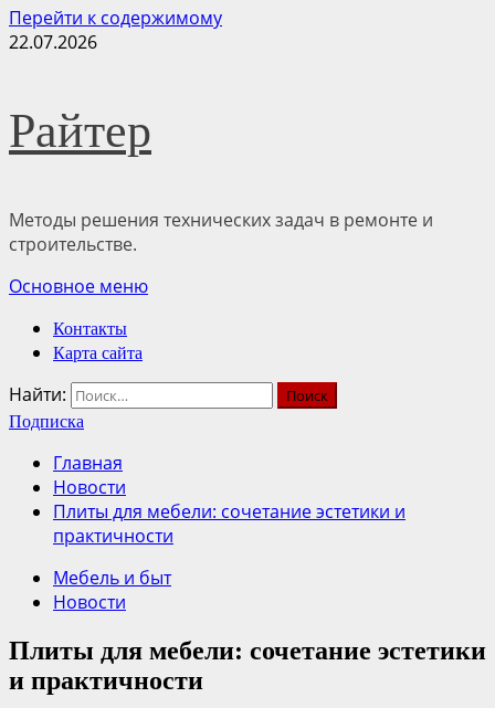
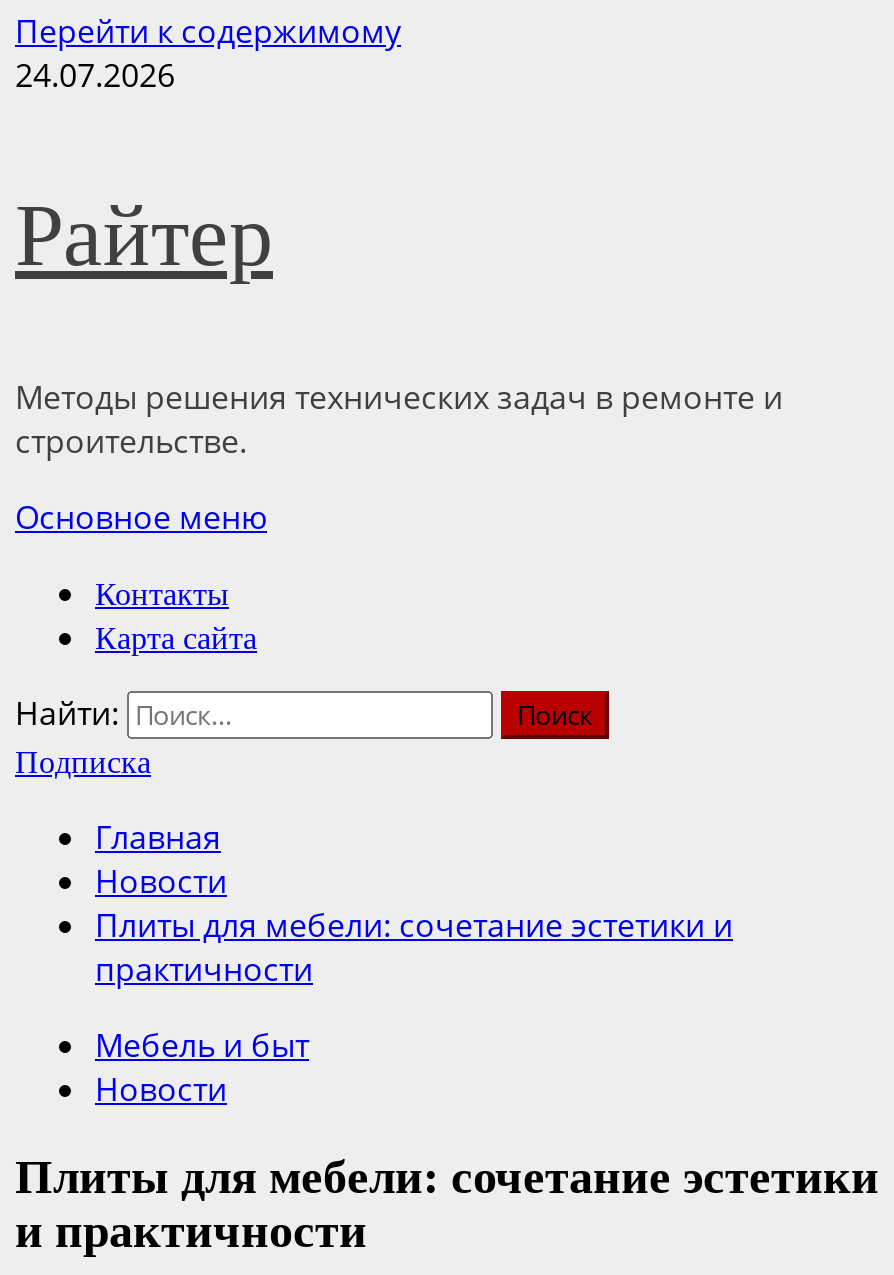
- 22.07.2026
+ 24.07.2026
